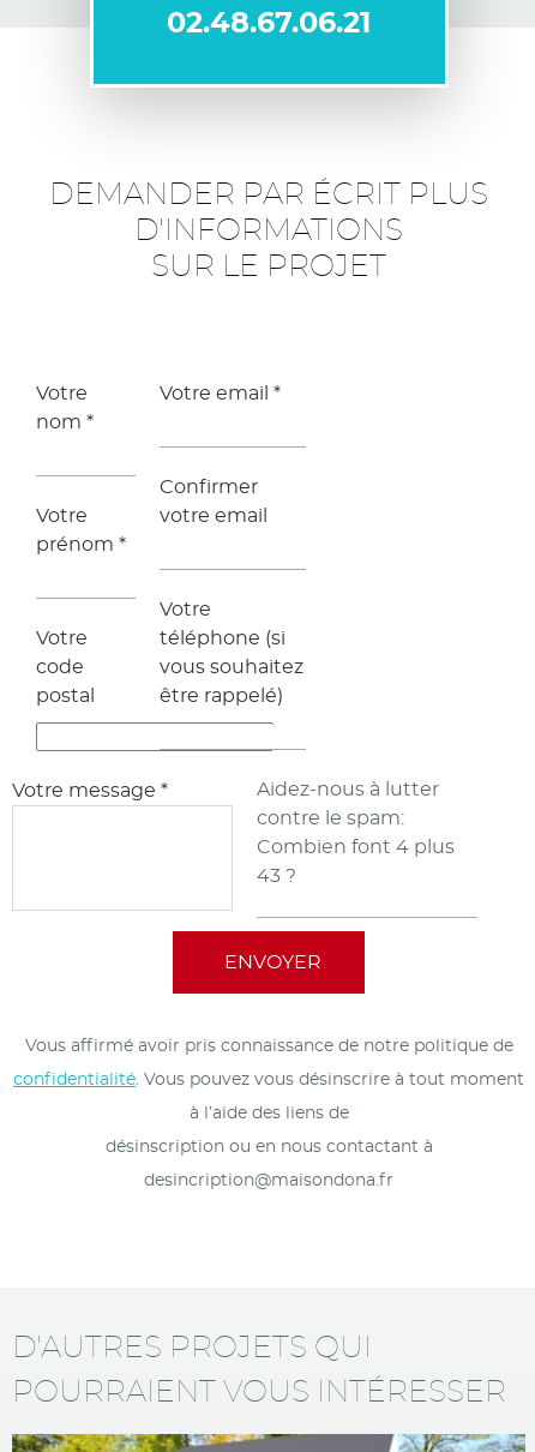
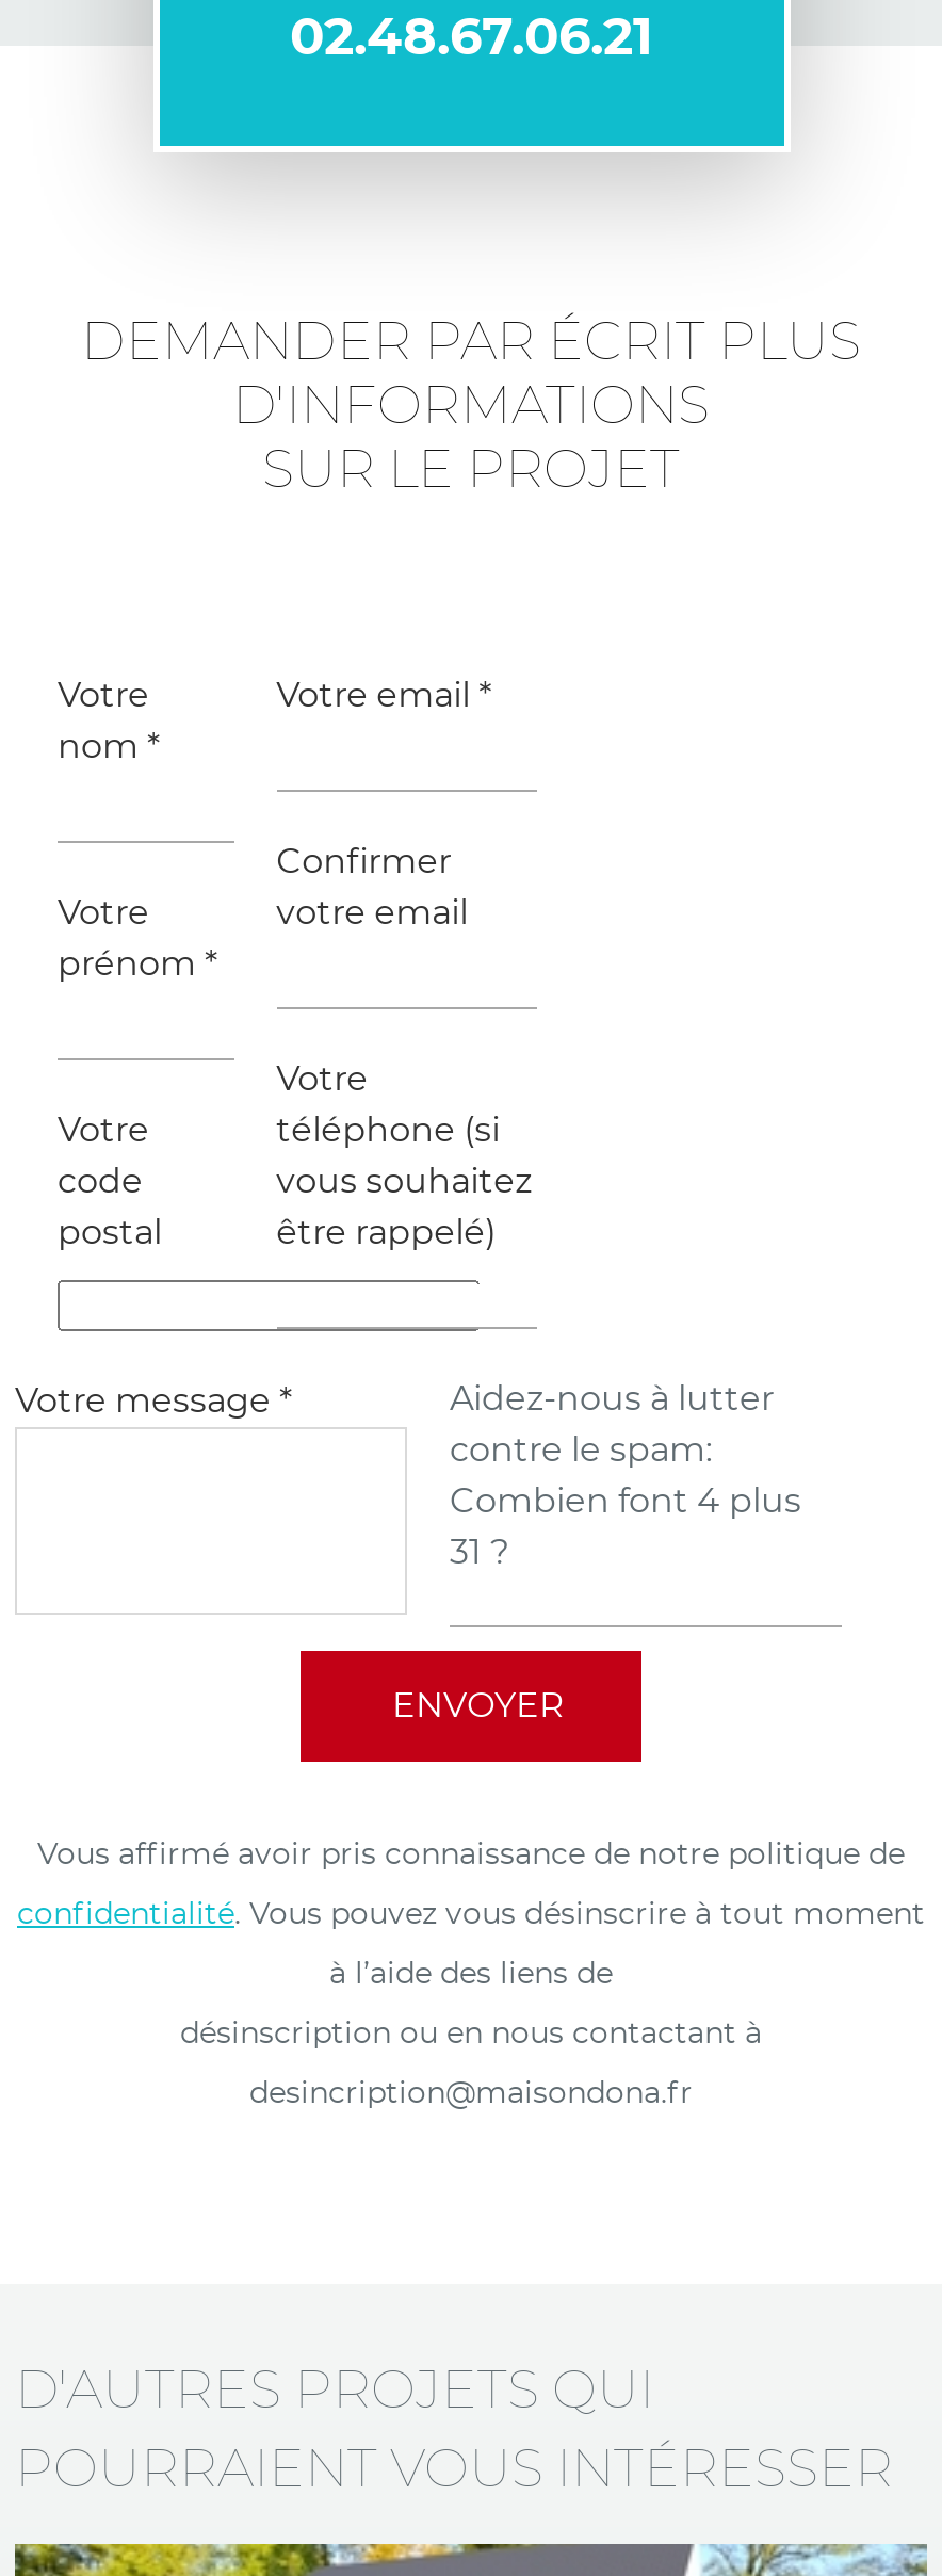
- 43 ?
+ 31 ?
